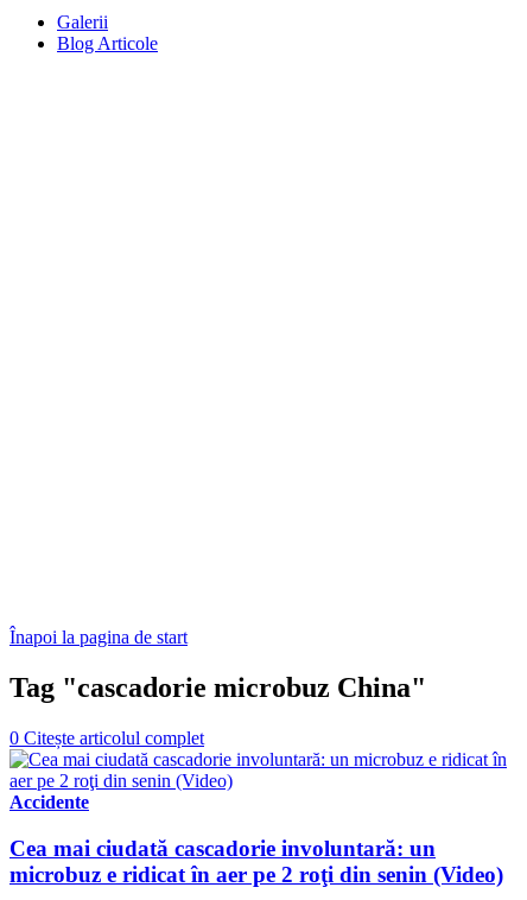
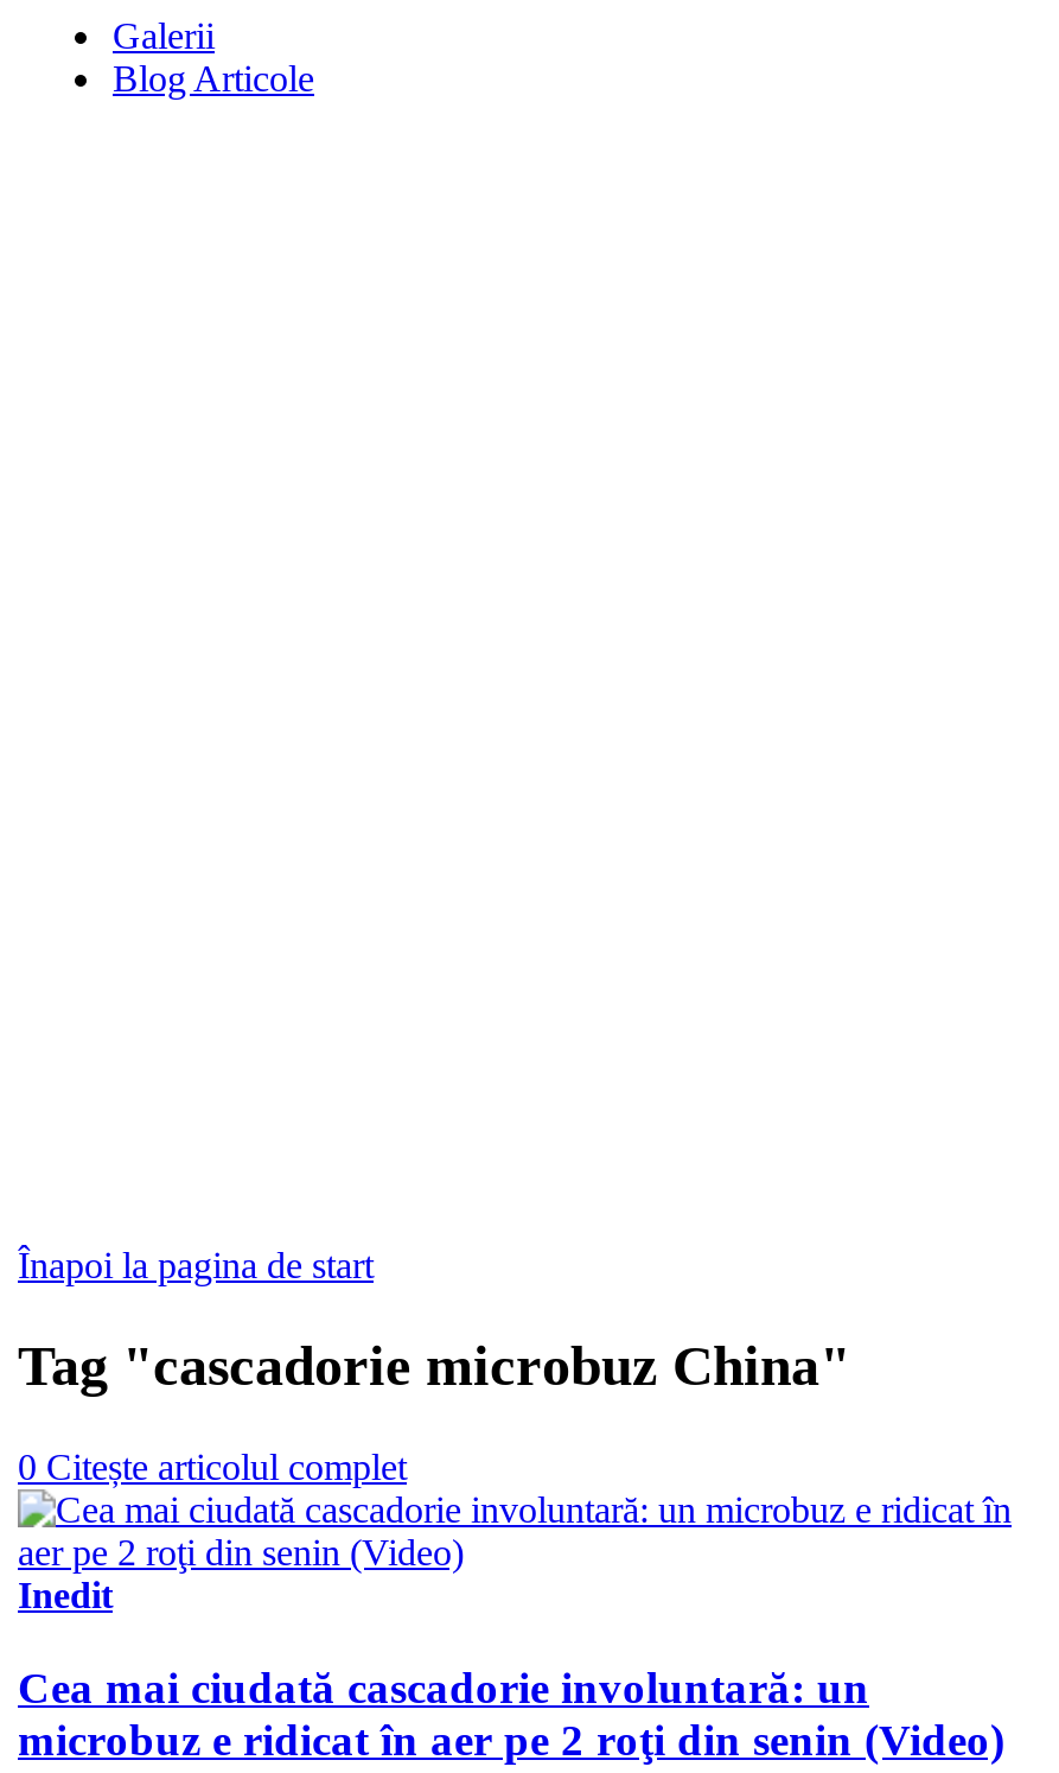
- Accidente
+ Inedit
